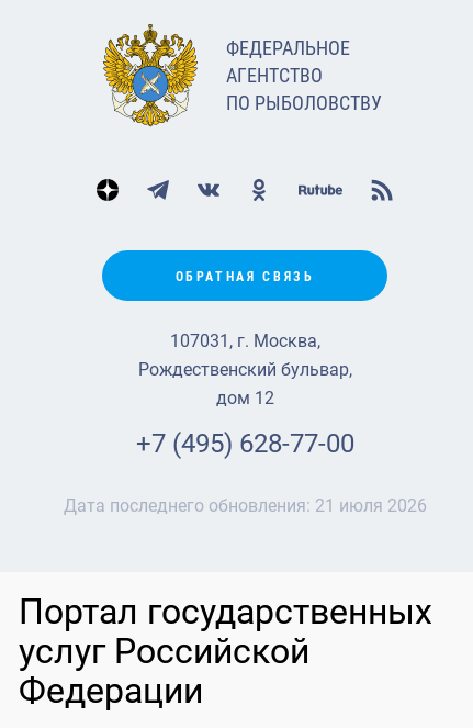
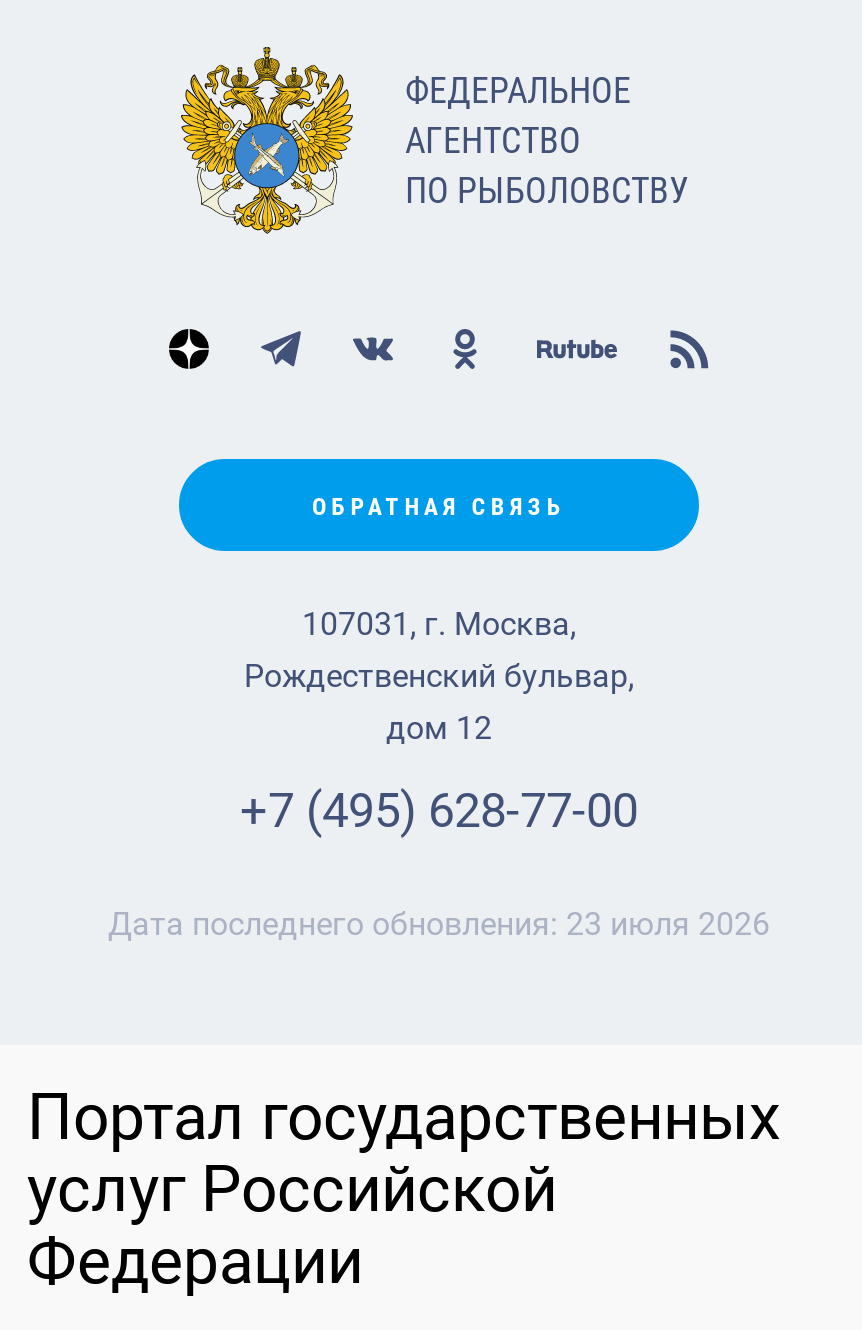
- Дата последнего обновления: 21 июля 2026
+ Дата последнего обновления: 23 июля 2026
